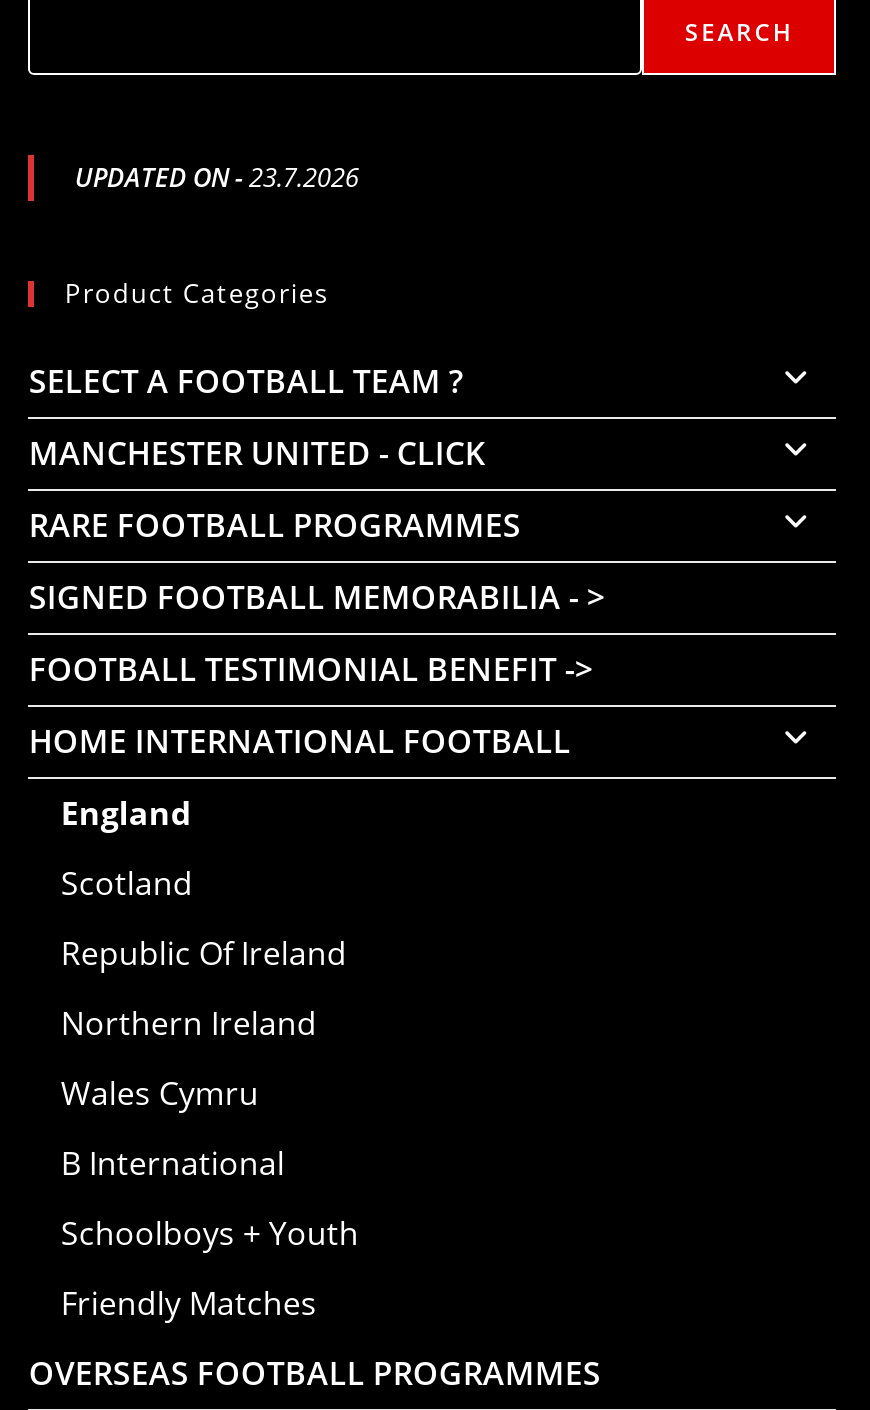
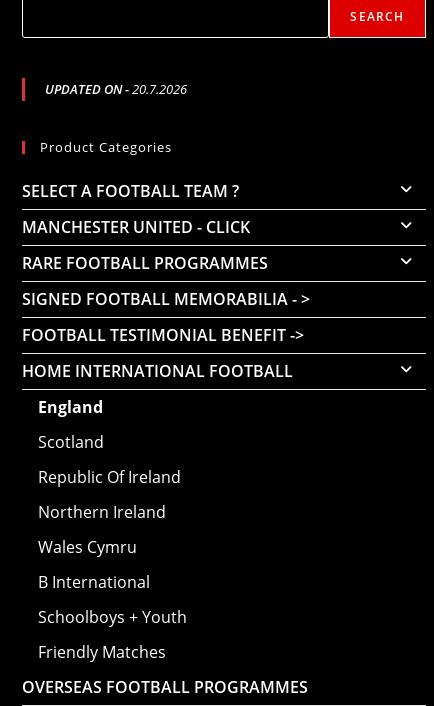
- UPDATED ON - 23.7.2026
+ UPDATED ON - 20.7.2026
